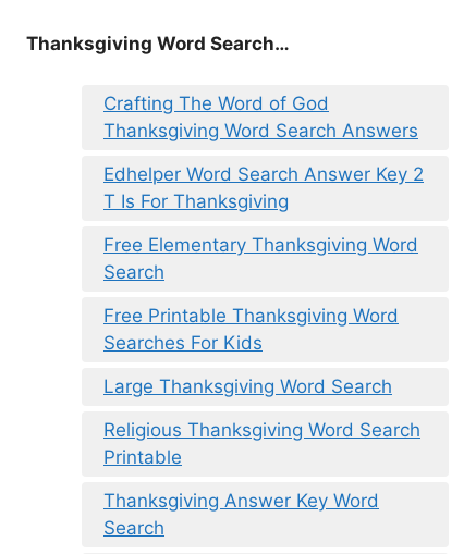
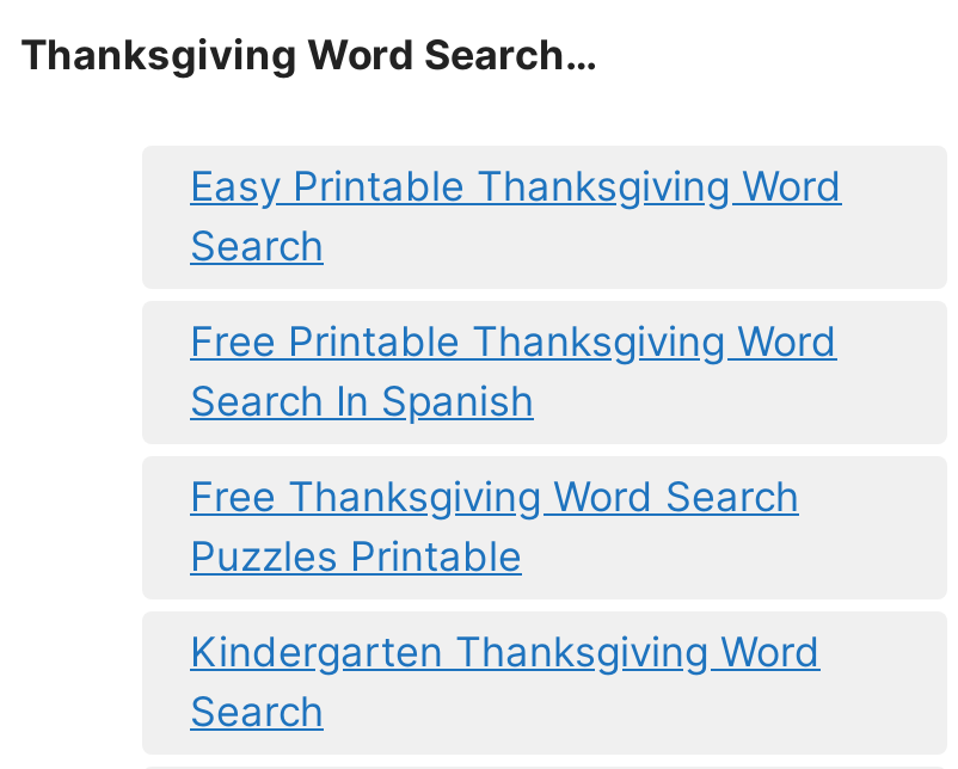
- Crafting The Word of God
- Thanksgiving Word Search Answers
- Edhelper Word Search Answer Key 2
- T Is For Thanksgiving
- Free Elementary Thanksgiving Word
+ Easy Printable Thanksgiving Word

- Searches For Kids
- Large Thanksgiving Word Search
- Religious Thanksgiving Word Search
- Printable
- Thanksgiving Answer Key Word
+ Search In Spanish
+ Free Thanksgiving Word Search
+ Puzzles Printable
+ Kindergarten Thanksgiving Word
